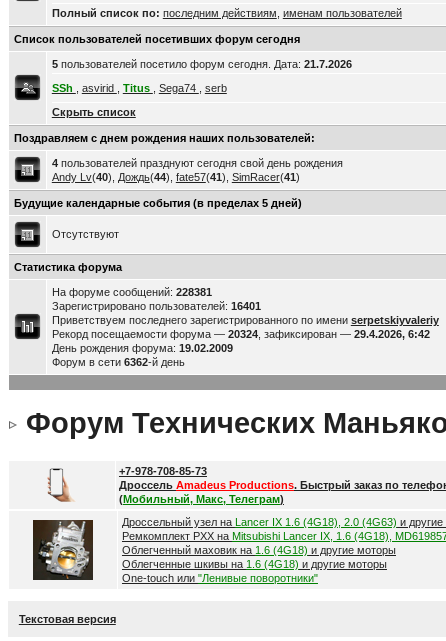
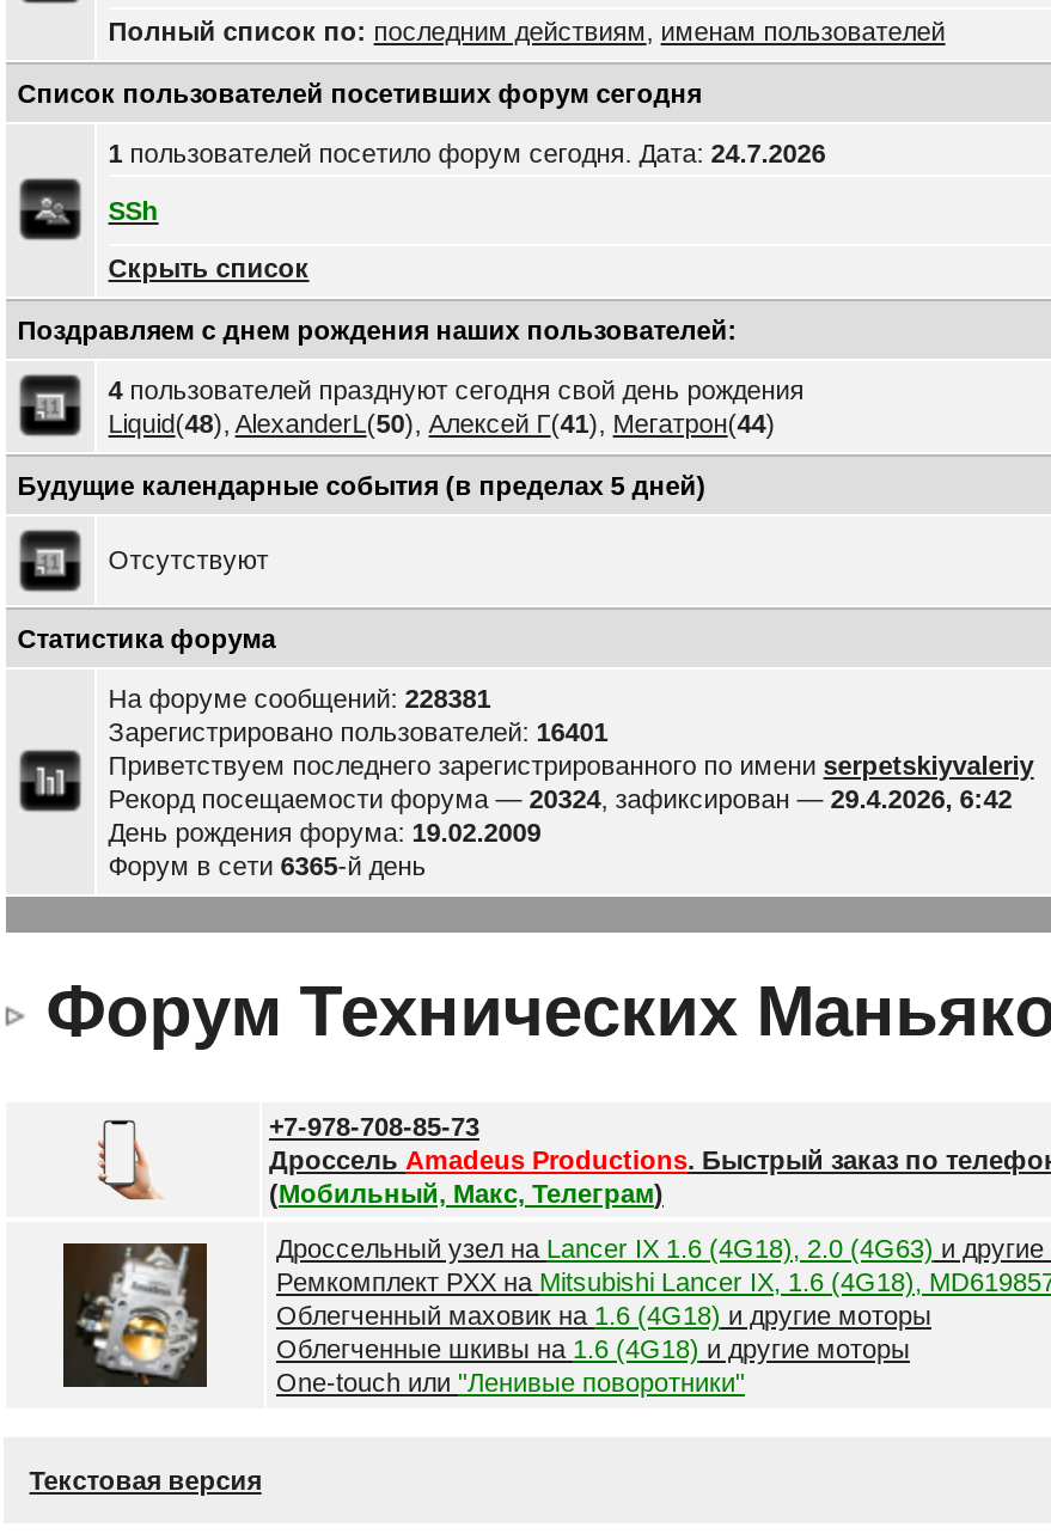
- 5 пользователей посетило форум сегодня. Дата: 21.7.2026
+ 1 пользователей посетило форум сегодня. Дата: 24.7.2026

- SSh, asvirid, Titus, Sega74, serb
+ SSh

- Andy Lv(40), Дождь(44), fate57(41), SimRacer(41)
+ Liquid(48), AlexanderL(50), Алексей Г(41), Мегатрон(44)

- Форум в сети 6362-й день
+ Форум в сети 6365-й день
